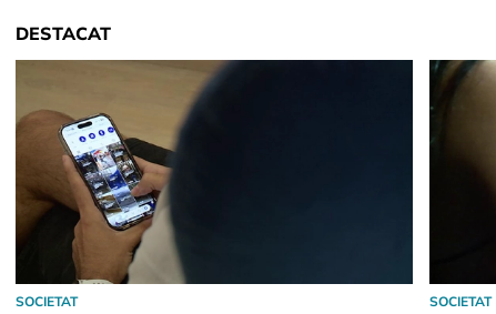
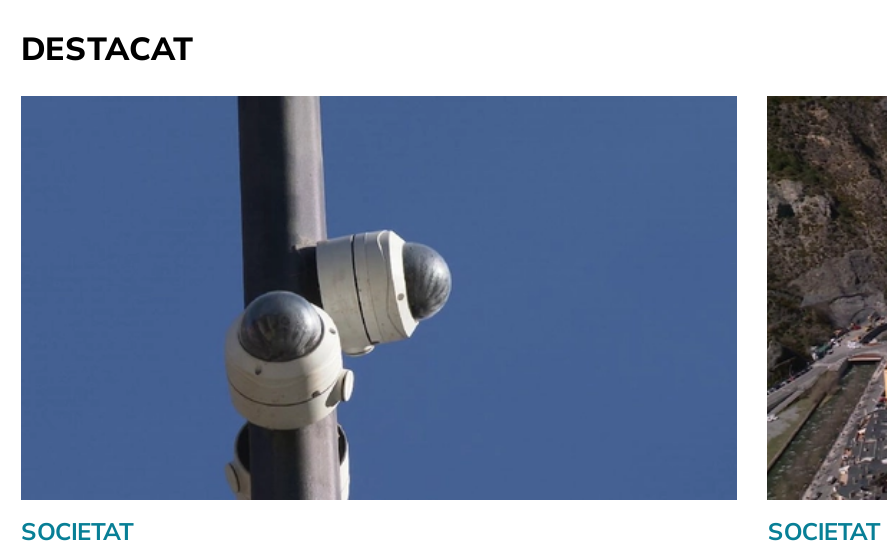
- [image]
+ [image]

- [image]
+ [image]
